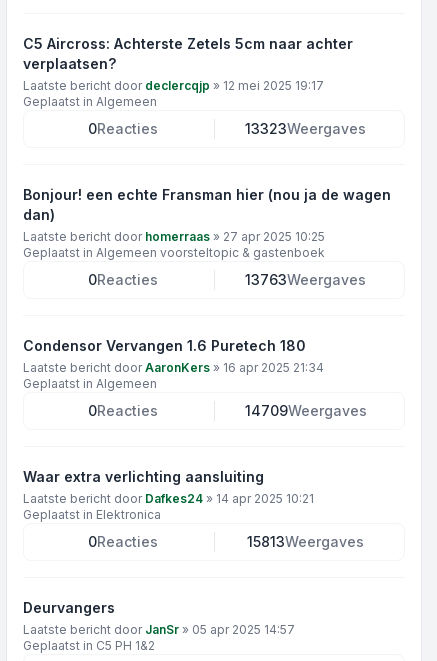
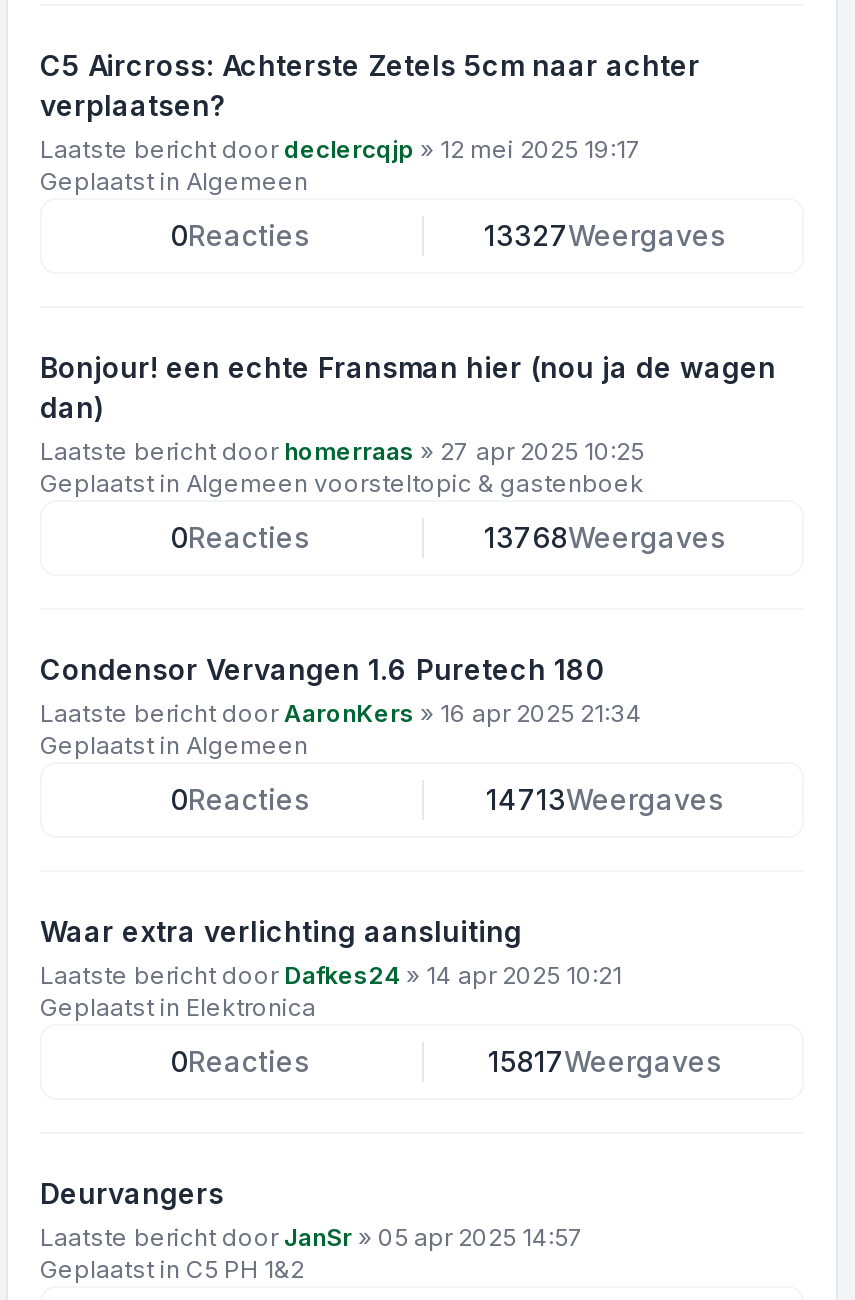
- 13323Weergaves
+ 13327Weergaves

- 13763Weergaves
+ 13768Weergaves

- 14709Weergaves
+ 14713Weergaves

- 15813Weergaves
+ 15817Weergaves
